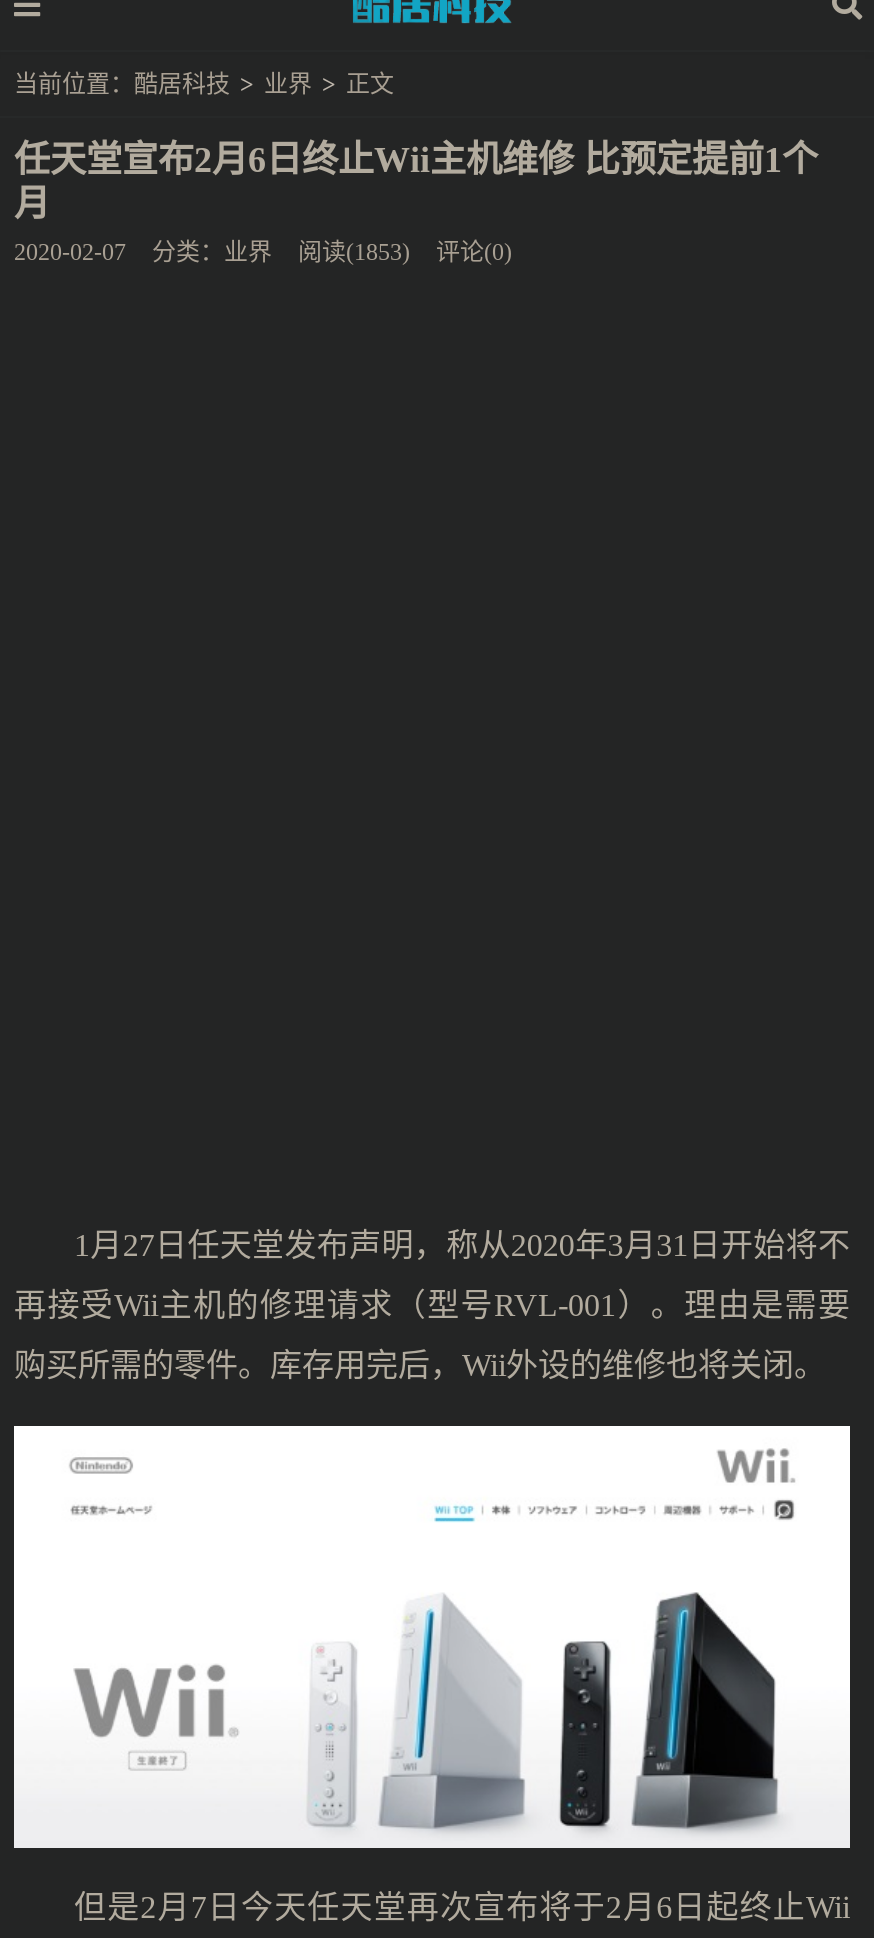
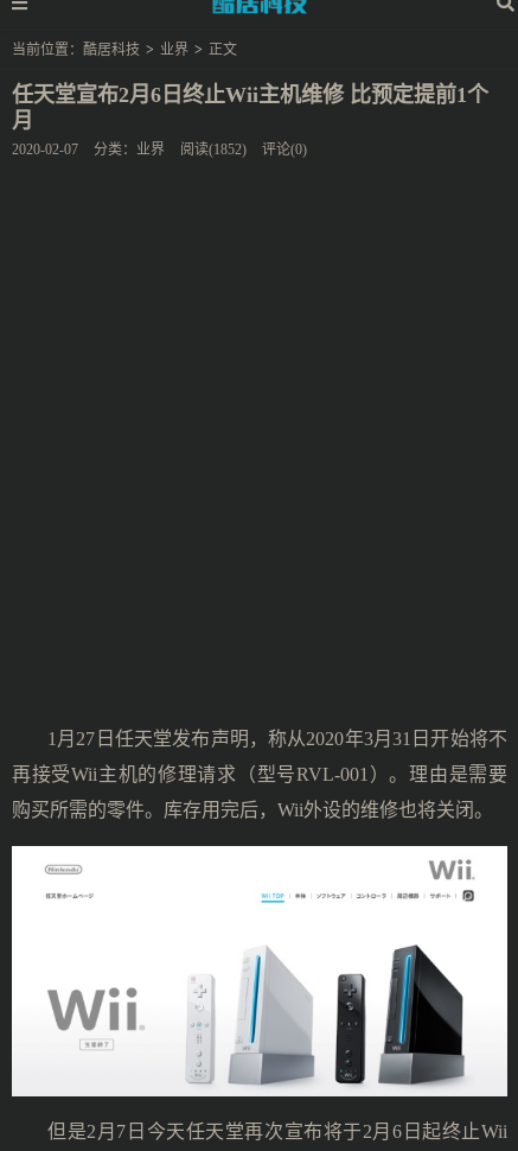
- 2020-02-07 分类：业界 阅读(1853) 评论(0)
+ 2020-02-07 分类：业界 阅读(1852) 评论(0)
